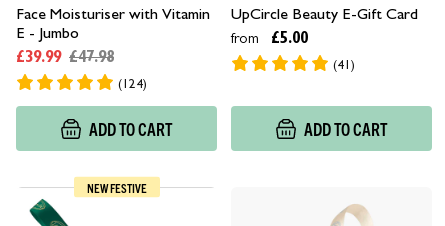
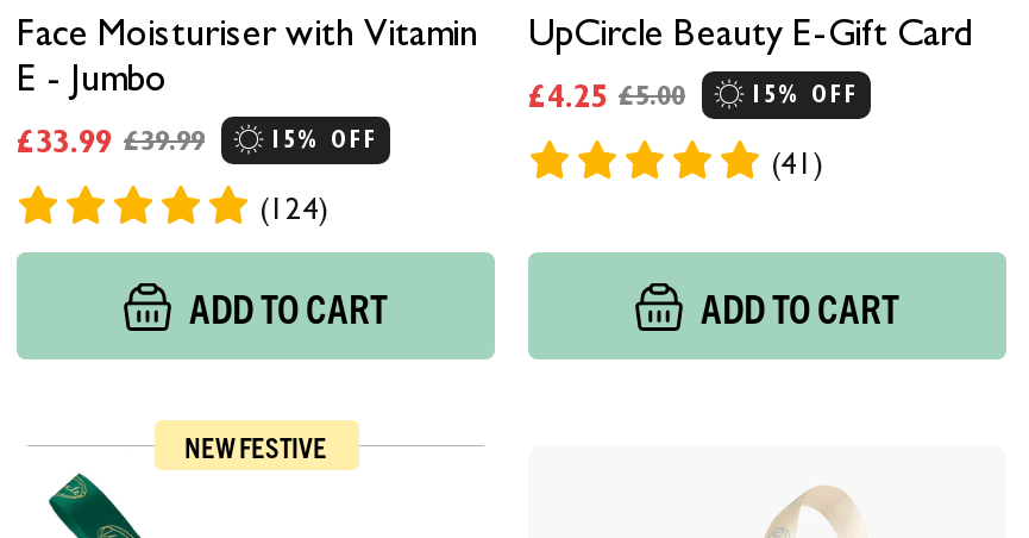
- £5.00
+ £4.25 £5.00
+ 15% OFF

- £39.99 £47.98
+ £33.99 £39.99
+ 15% OFF
